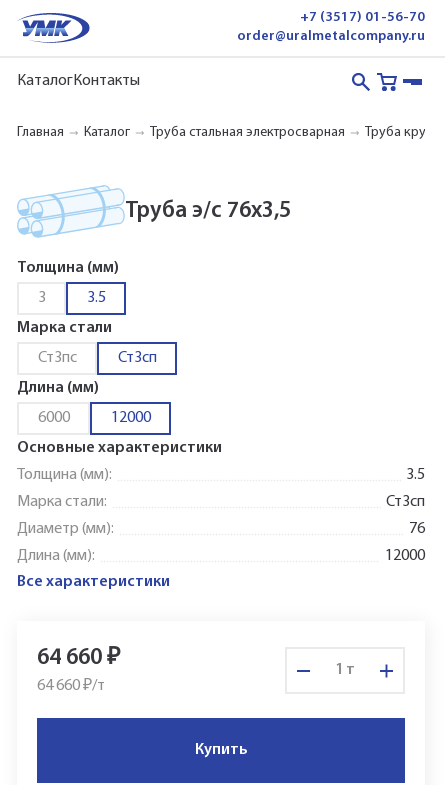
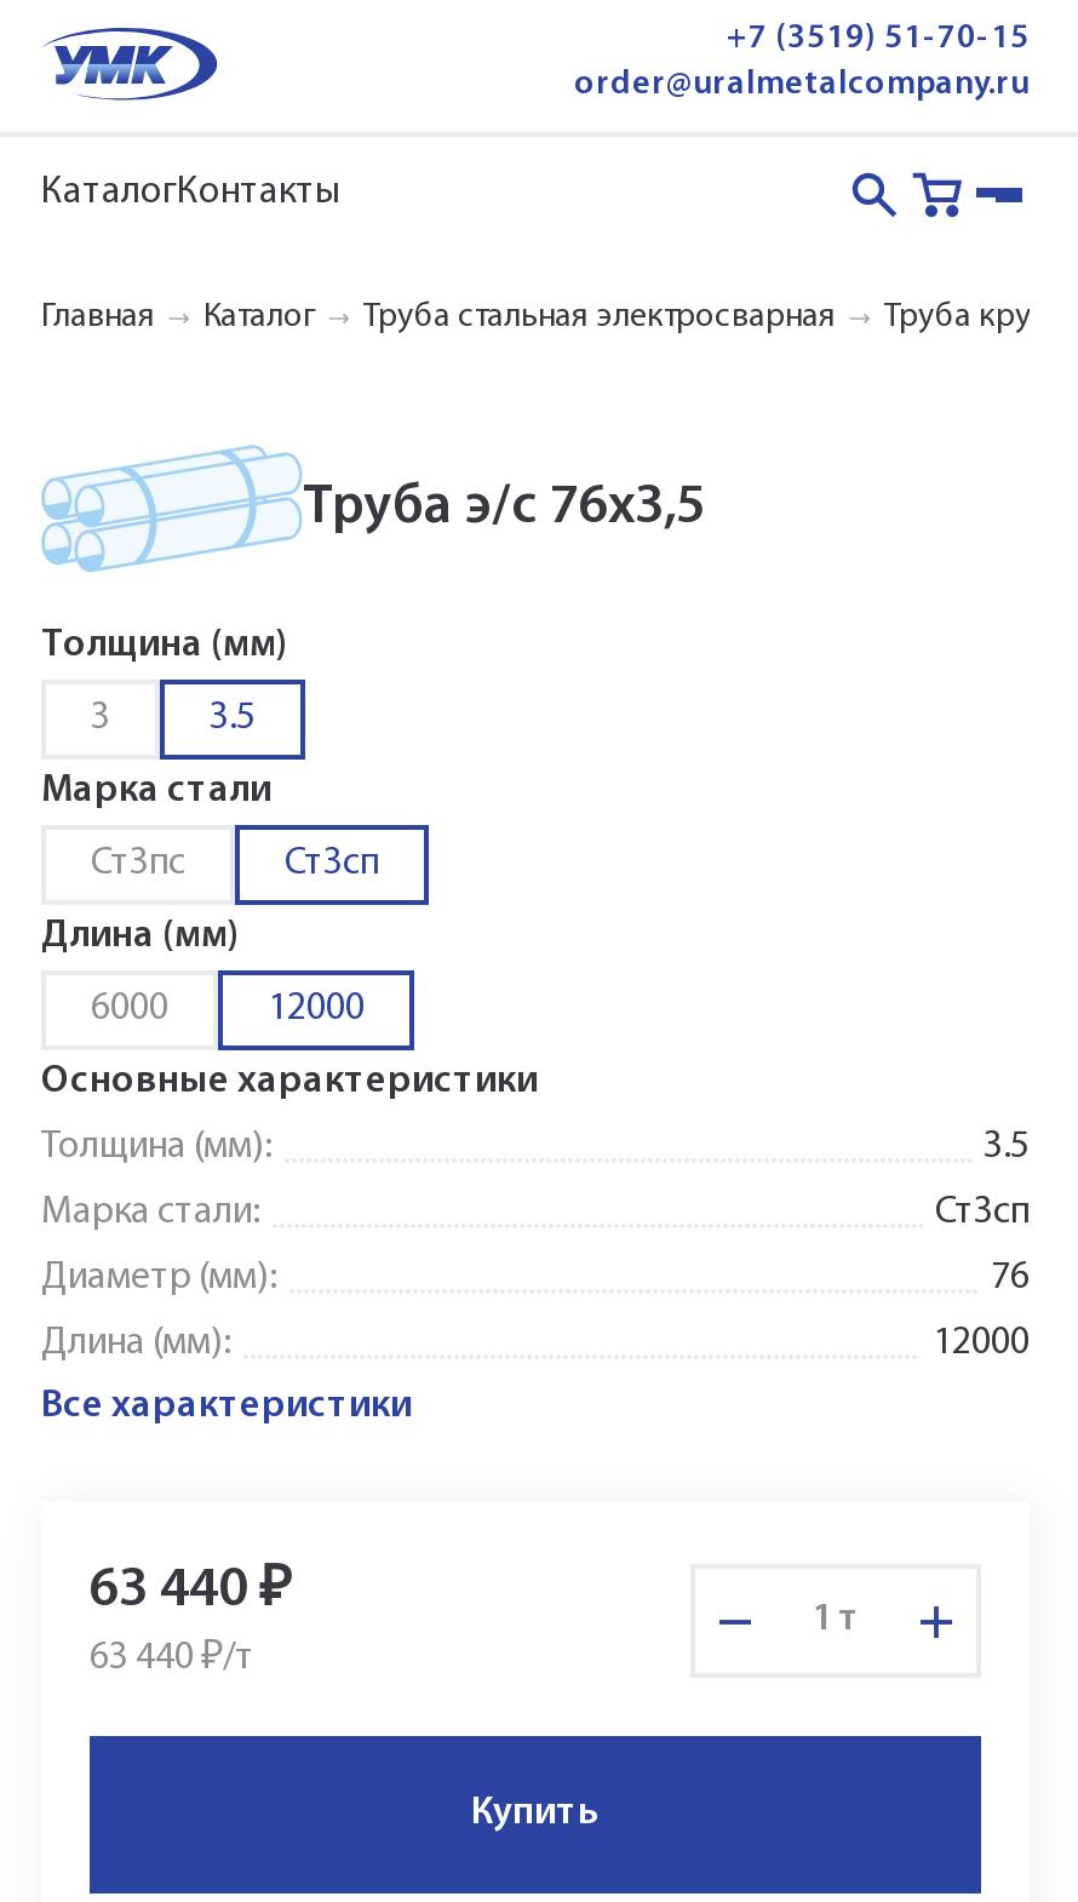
- +7 (3517) 01-56-70
+ +7 (3519) 51-70-15

- 64 660 ₽
+ 63 440 ₽

- 64 660 ₽/т
+ 63 440 ₽/т
